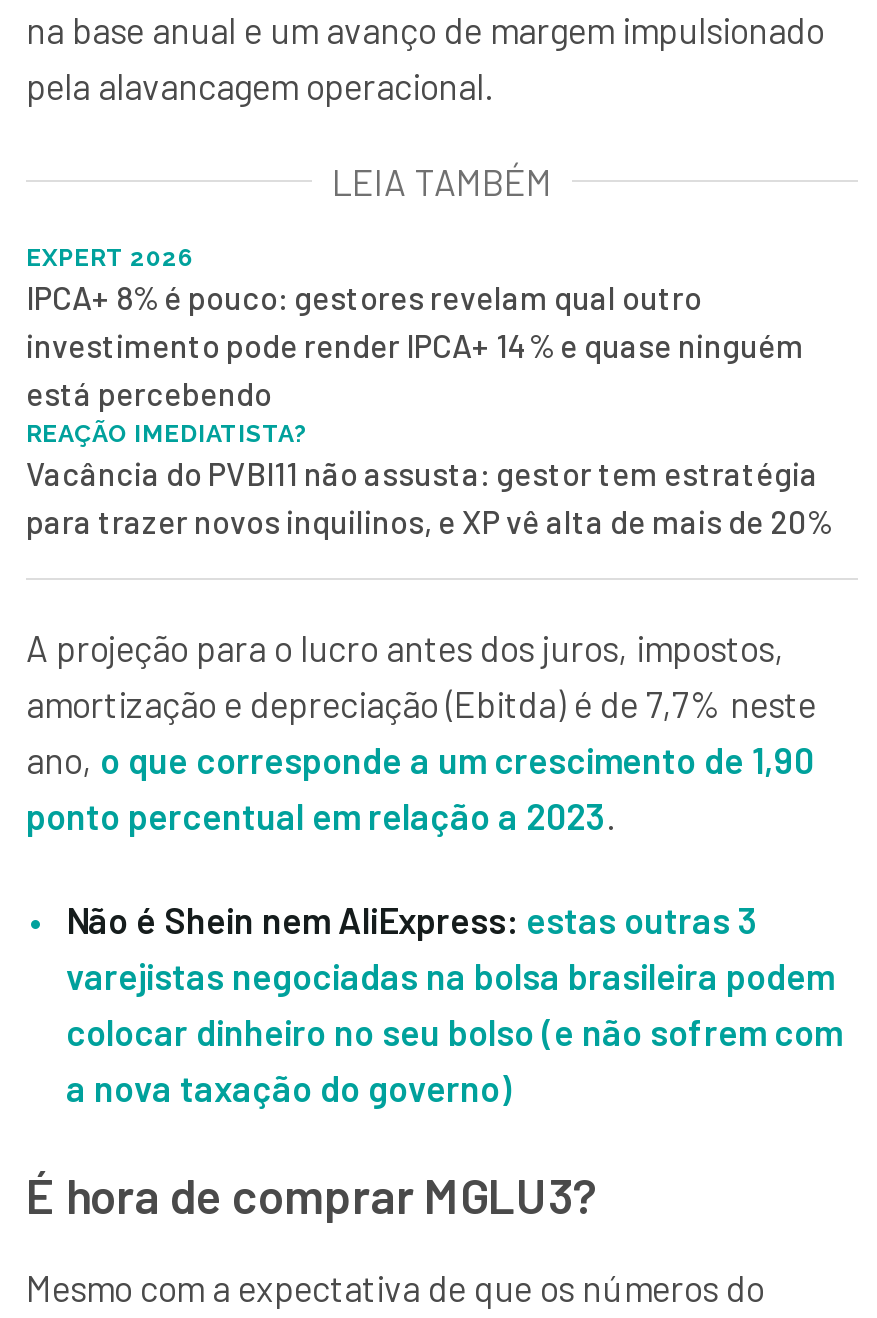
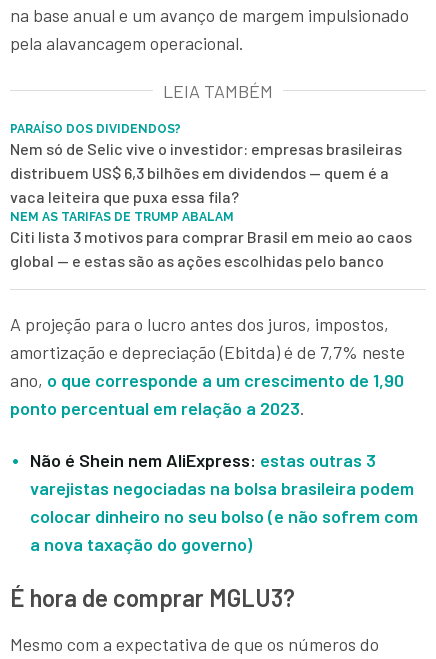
- EXPERT 2026
- IPCA+ 8% é pouco: gestores revelam qual outro
- investimento pode render IPCA+ 14% e quase ninguém
- está percebendo
- REAÇÃO IMEDIATISTA?
- Vacância do PVBI11 não assusta: gestor tem estratégia
- para trazer novos inquilinos, e XP vê alta de mais de 20%
+ PARAÍSO DOS DIVIDENDOS?
+ Nem só de Selic vive o investidor: empresas brasileiras
+ distribuem US$ 6,3 bilhões em dividendos — quem é a
+ vaca leiteira que puxa essa fila?
+ NEM AS TARIFAS DE TRUMP ABALAM
+ Citi lista 3 motivos para comprar Brasil em meio ao caos
+ global — e estas são as ações escolhidas pelo banco
